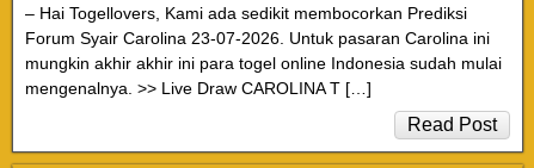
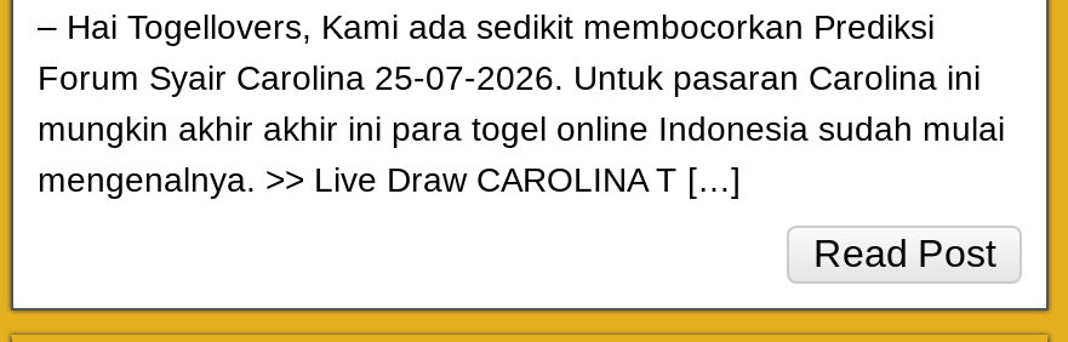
- Forum Syair Carolina 23-07-2026. Untuk pasaran Carolina ini
+ Forum Syair Carolina 25-07-2026. Untuk pasaran Carolina ini
